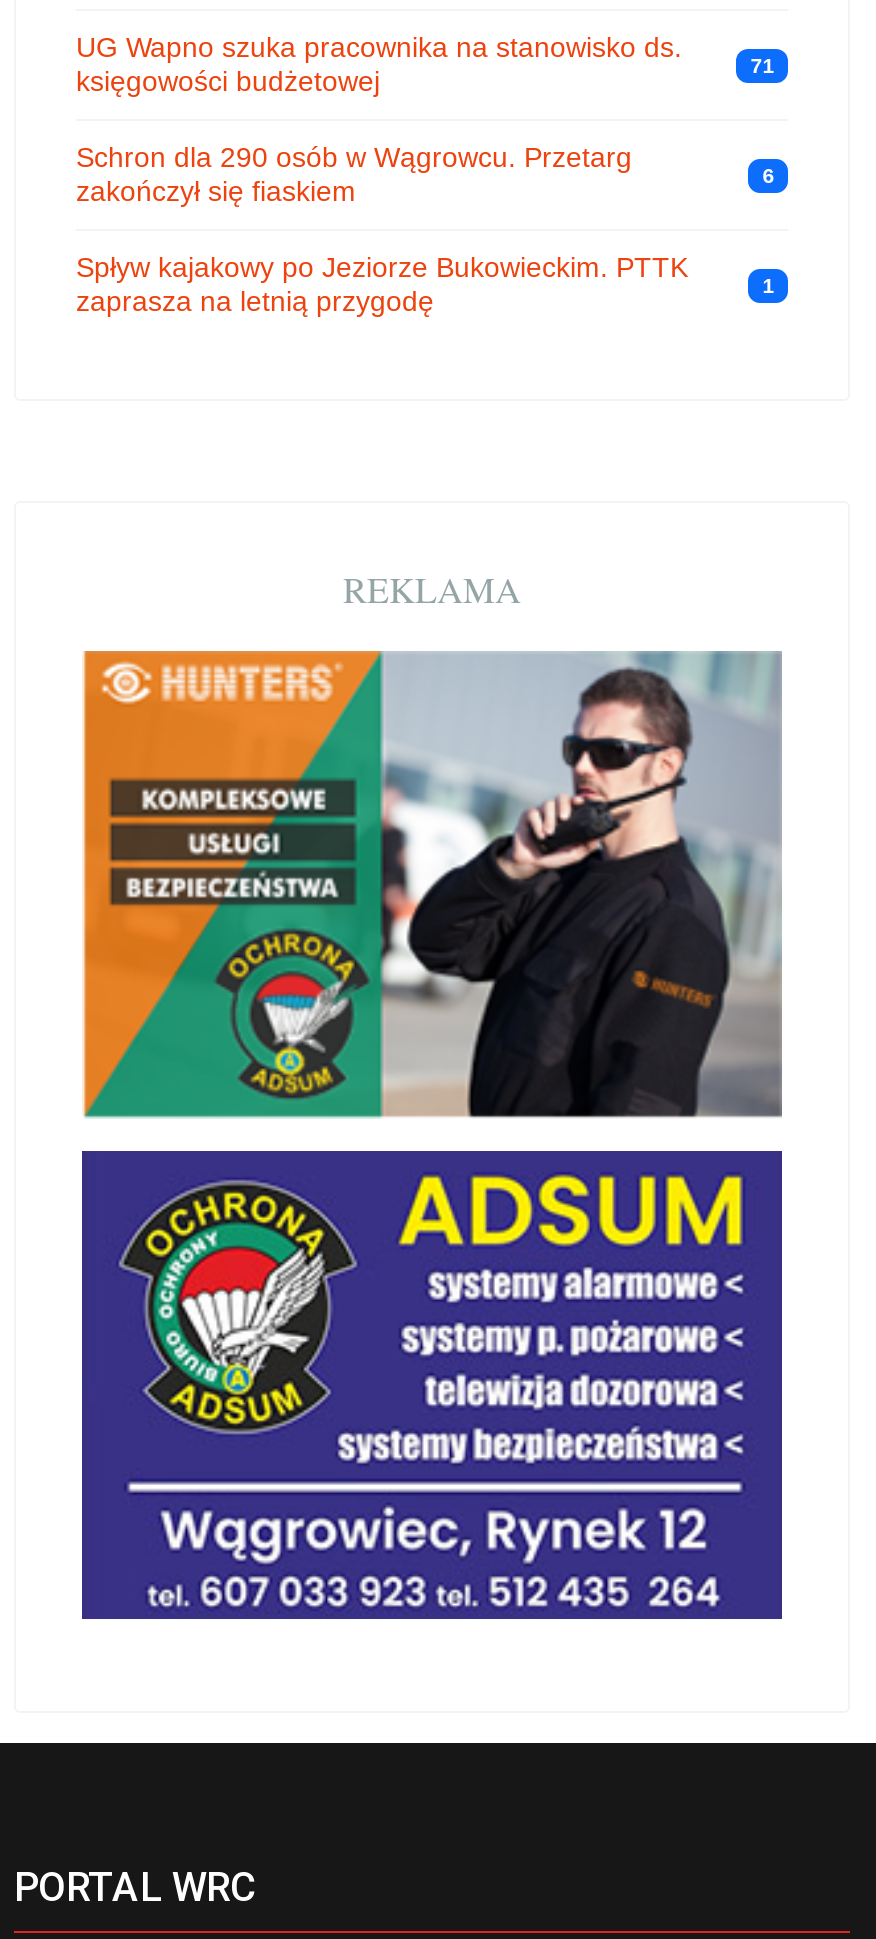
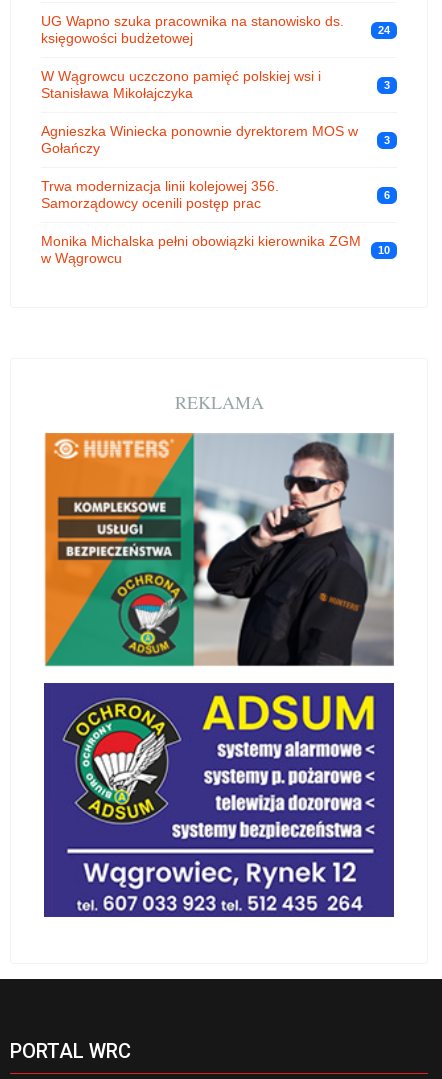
- 71
- Schron dla 290 osób w Wągrowcu. Przetarg
- zakończył się fiaskiem
+ 24
+ W Wągrowcu uczczono pamięć polskiej wsi i
+ Stanisława Mikołajczyka
+ 3
+ Agnieszka Winiecka ponownie dyrektorem MOS w
+ Gołańczy
+ 3
+ Trwa modernizacja linii kolejowej 356.
+ Samorządowcy ocenili postęp prac

- Spływ kajakowy po Jeziorze Bukowieckim. PTTK
- zaprasza na letnią przygodę
- 1
+ Monika Michalska pełni obowiązki kierownika ZGM
+ w Wągrowcu
+ 10
